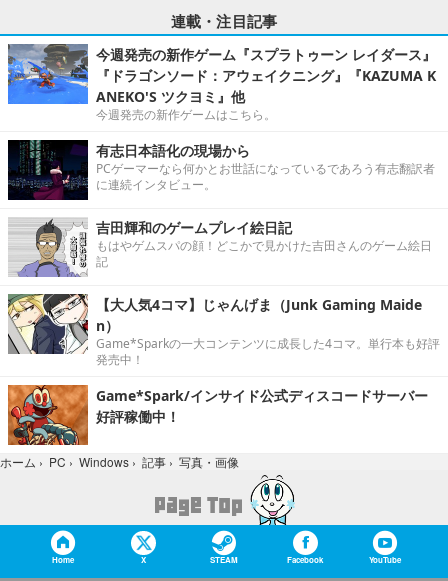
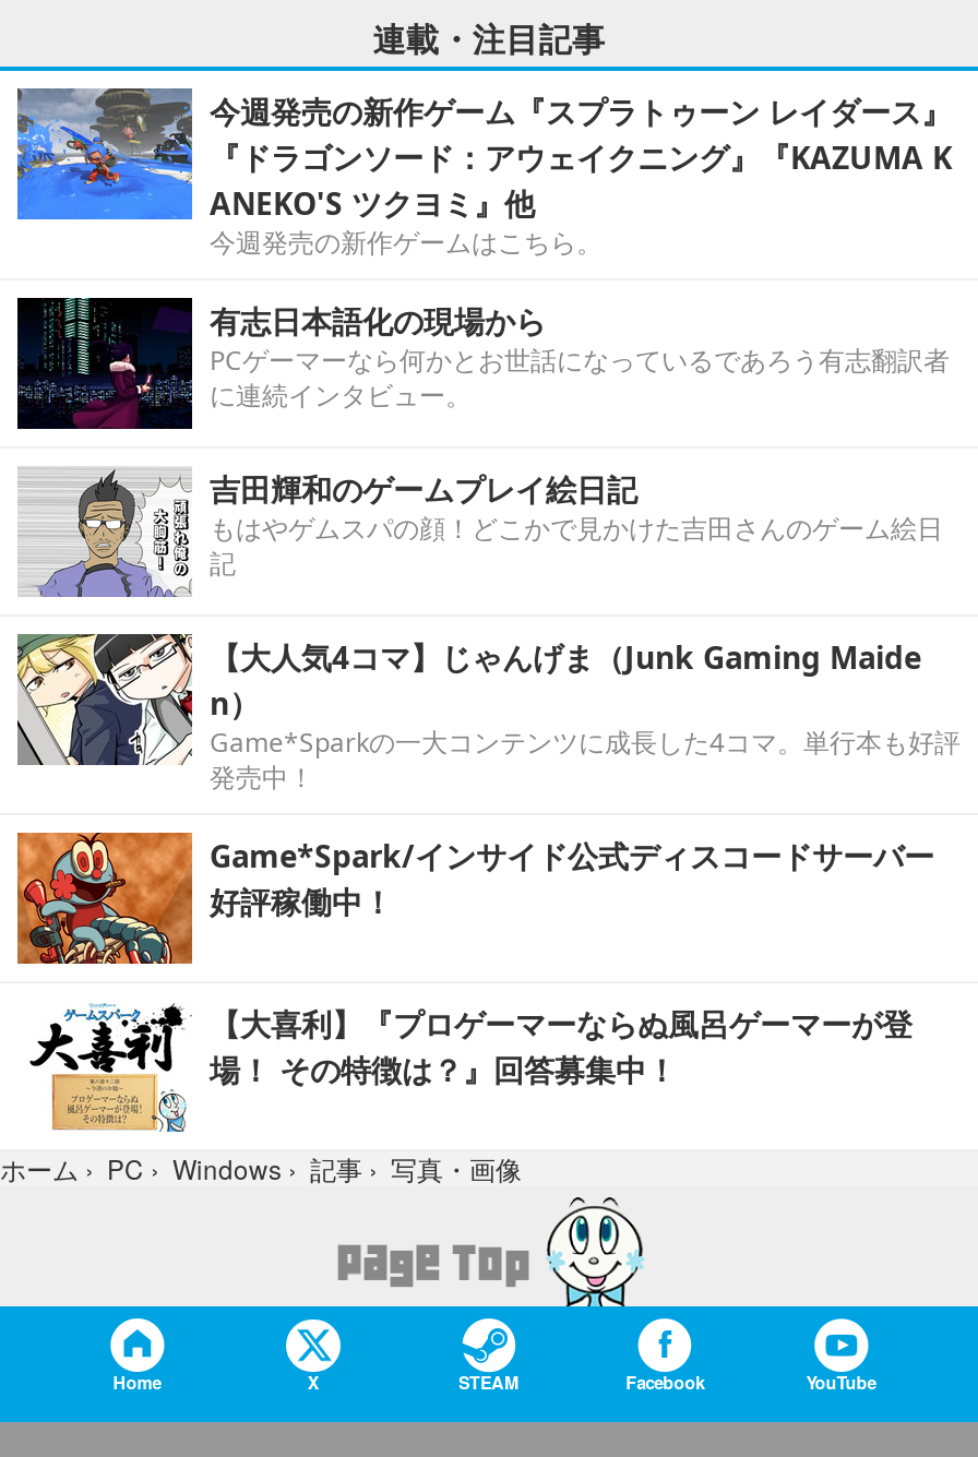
+ [image]
+ 【大喜利】『プロゲーマーならぬ風呂ゲーマーが登
+ 場！ その特徴は？』回答募集中！
